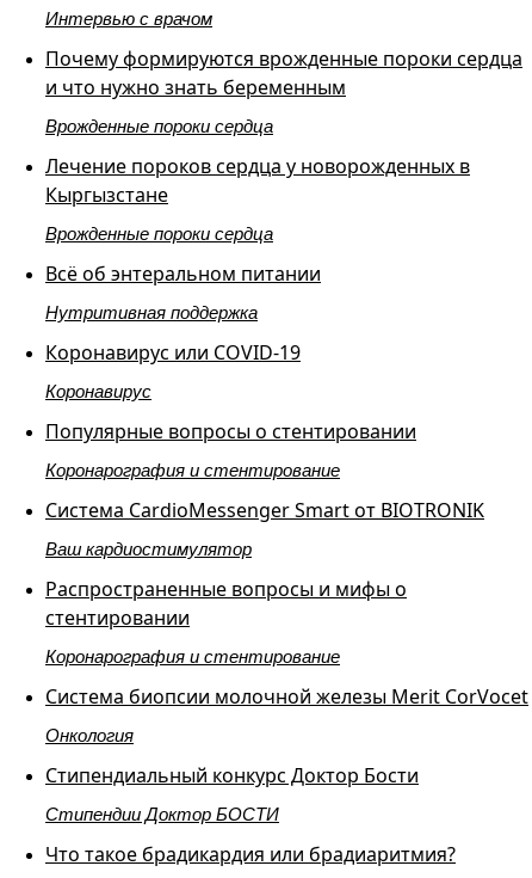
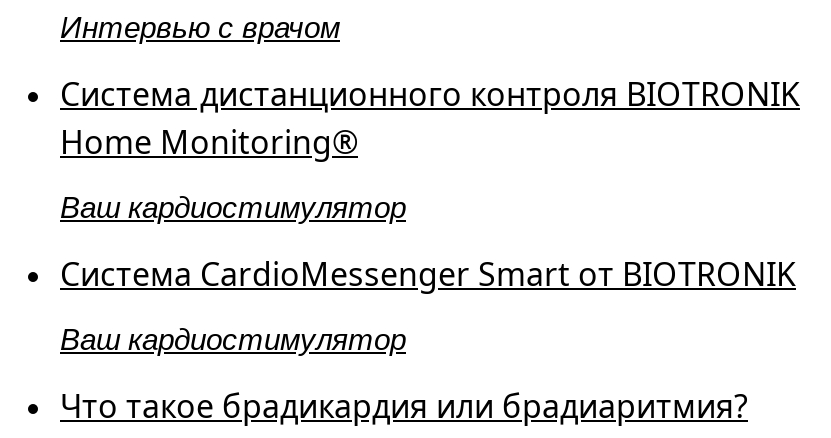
- Почему формируются врожденные пороки сердца
- и что нужно знать беременным
- Врожденные пороки сердца
- Лечение пороков сердца у новорожденных в
- Кыргызстане
- Врожденные пороки сердца
- Всё об энтеральном питании
- Нутритивная поддержка
- Коронавирус или COVID-19
- Коронавирус
- Популярные вопросы о стентировании
- Коронарография и стентирование
+ Система дистанционного контроля BIOTRONIK
+ Home Monitoring®
+ Ваш кардиостимулятор

- Распространенные вопросы и мифы о
- стентировании
- Коронарография и стентирование
- Система биопсии молочной железы Merit CorVocet
- Онкология
- Стипендиальный конкурс Доктор Бости
- Стипендии Доктор БОСТИ
